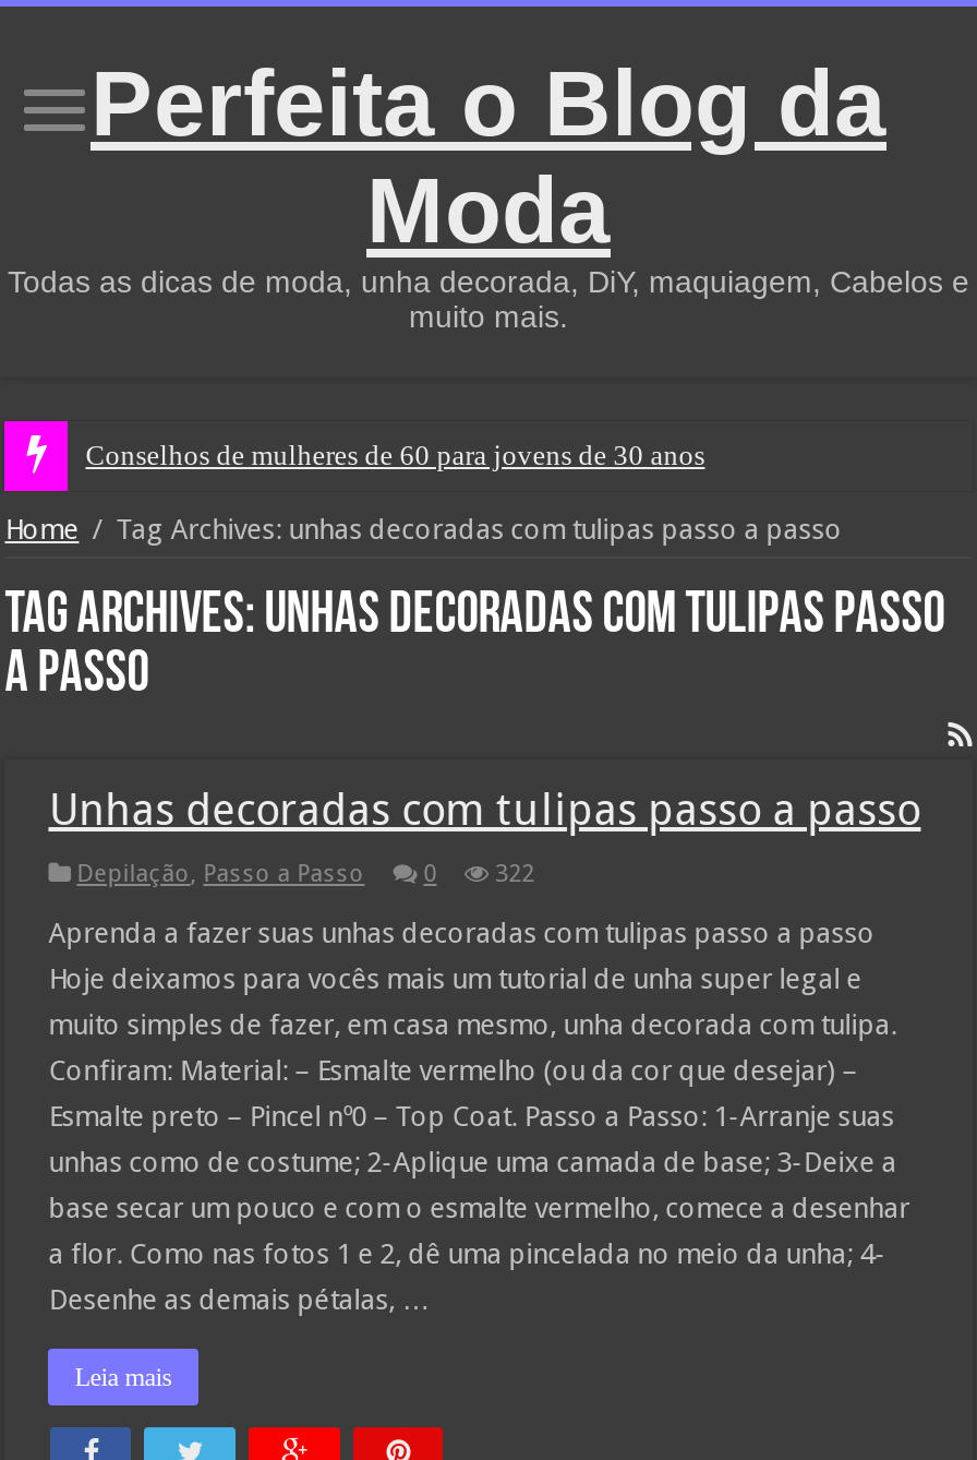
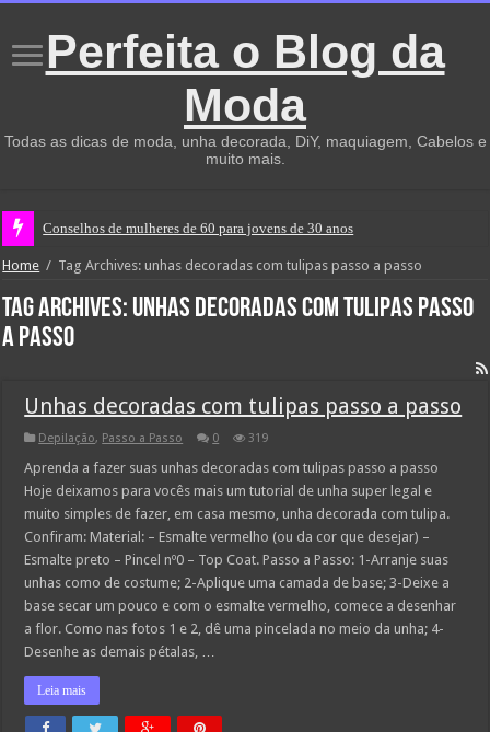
- 322
+ 319
